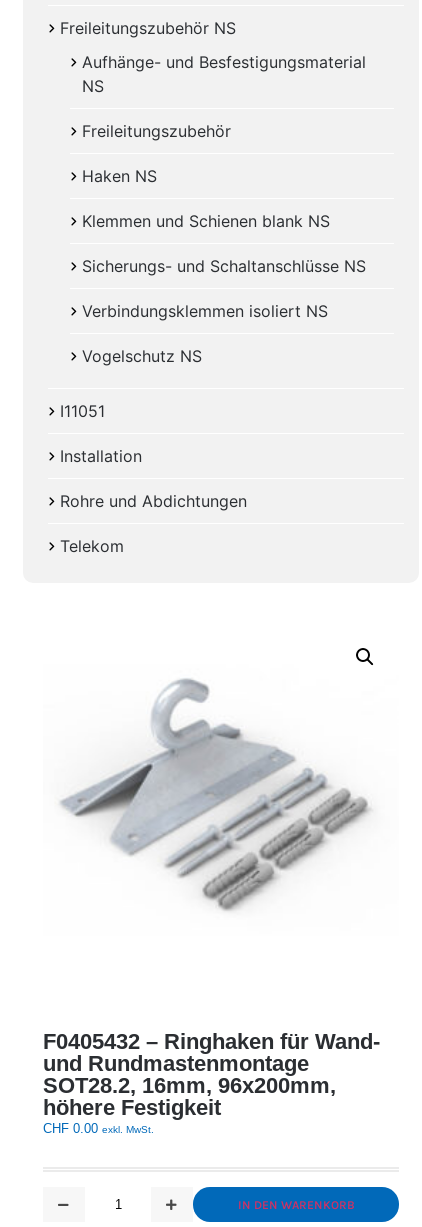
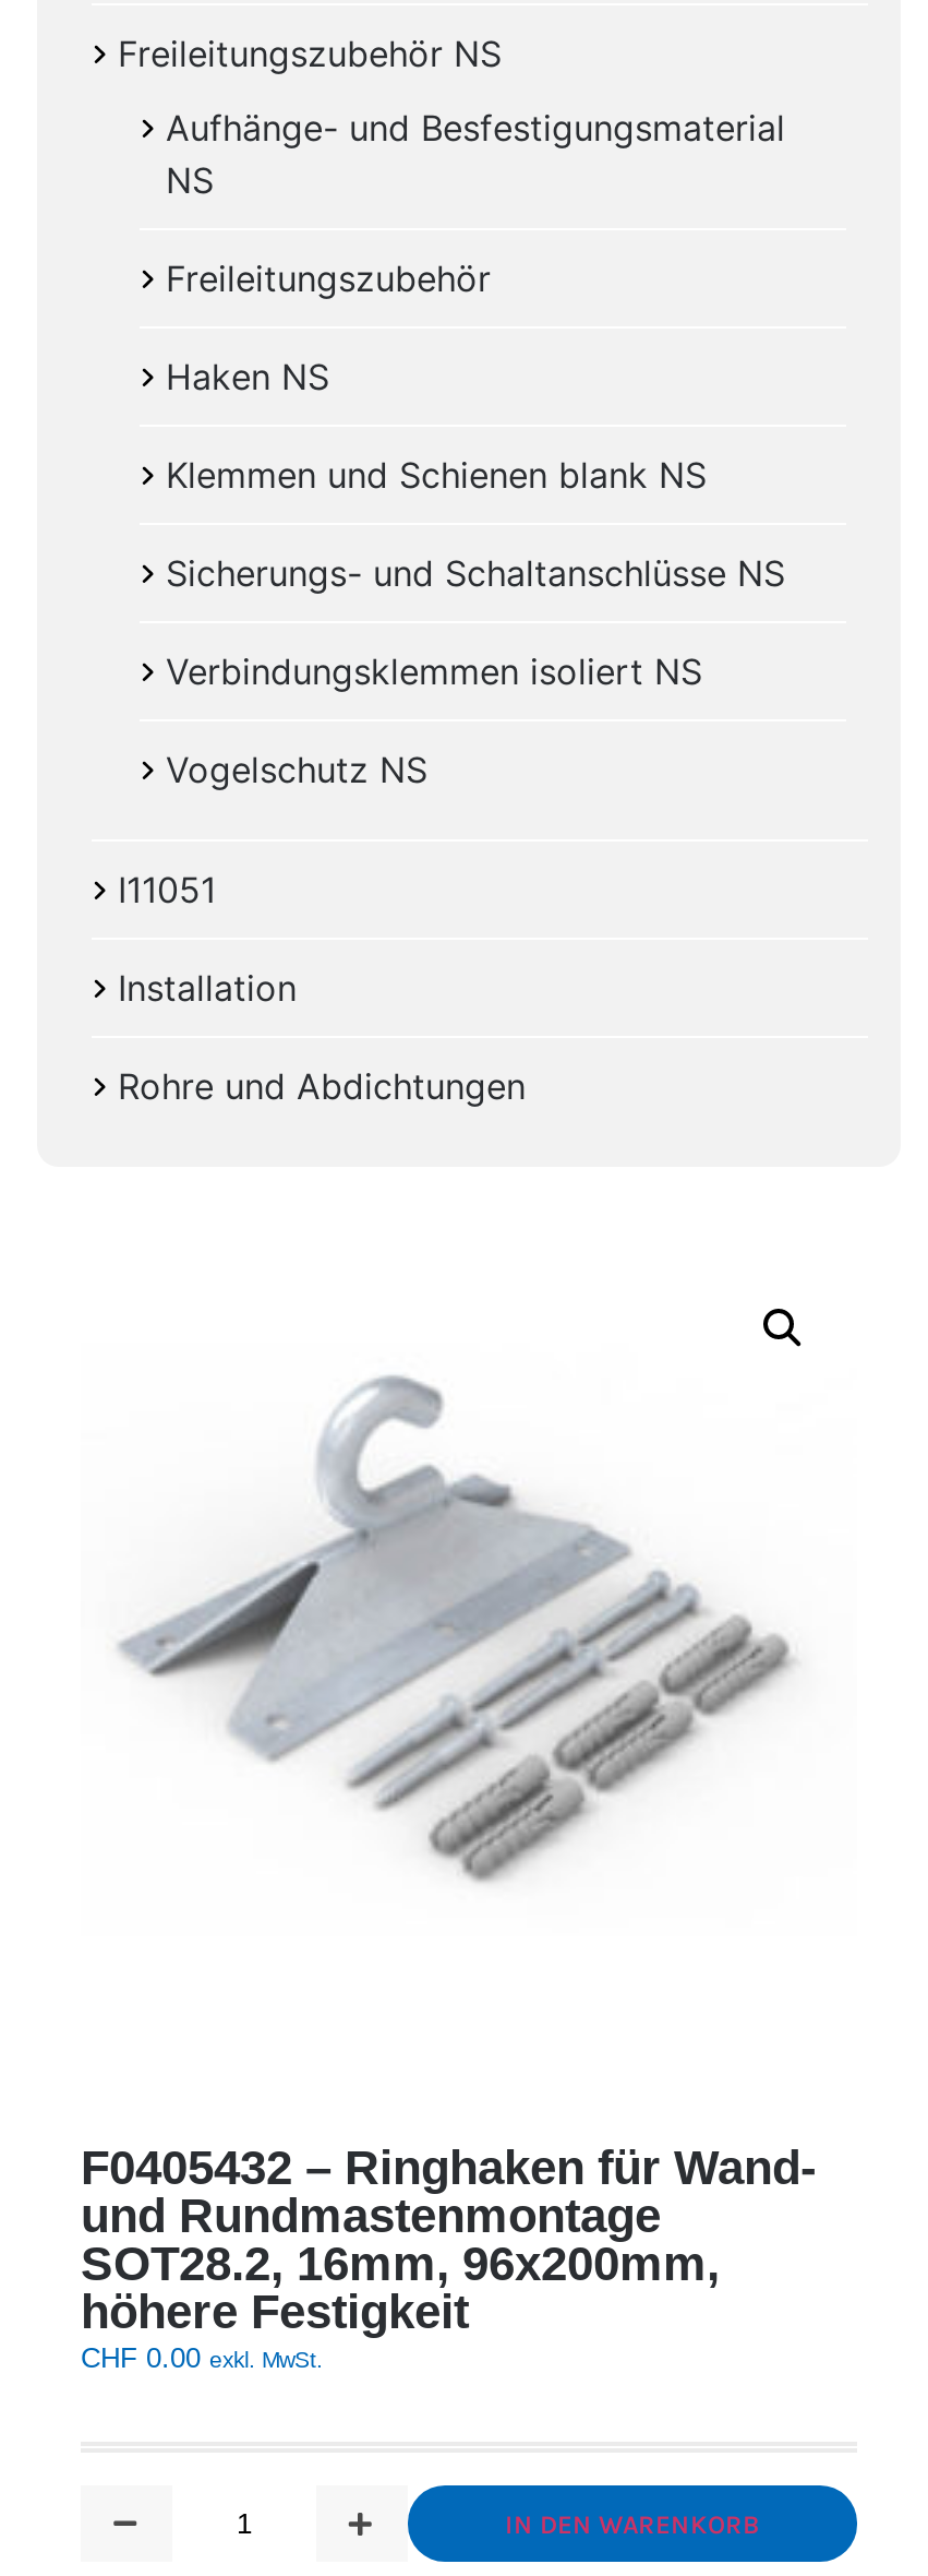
- Telekom
